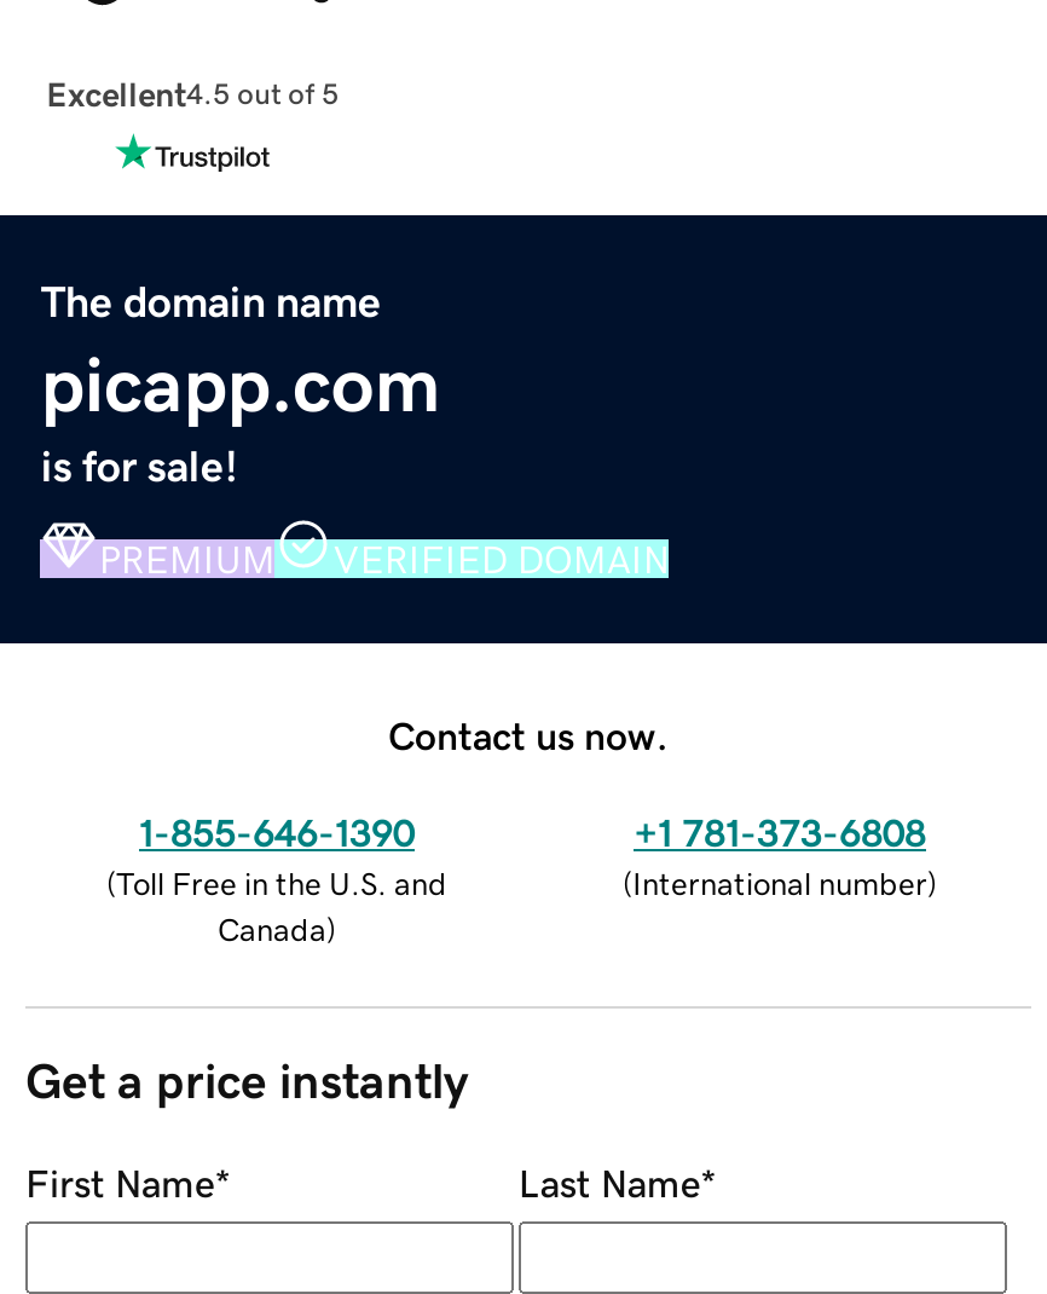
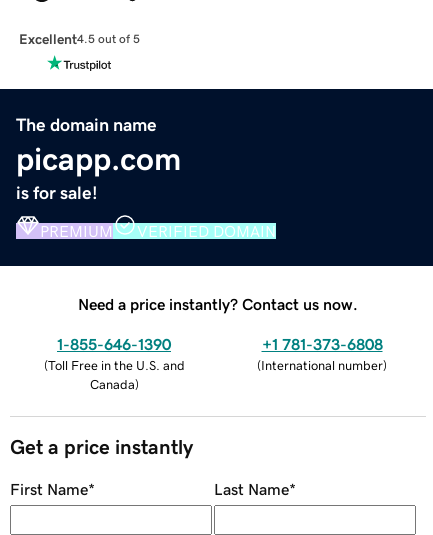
- Contact us now.
+ Need a price instantly? Contact us now.
